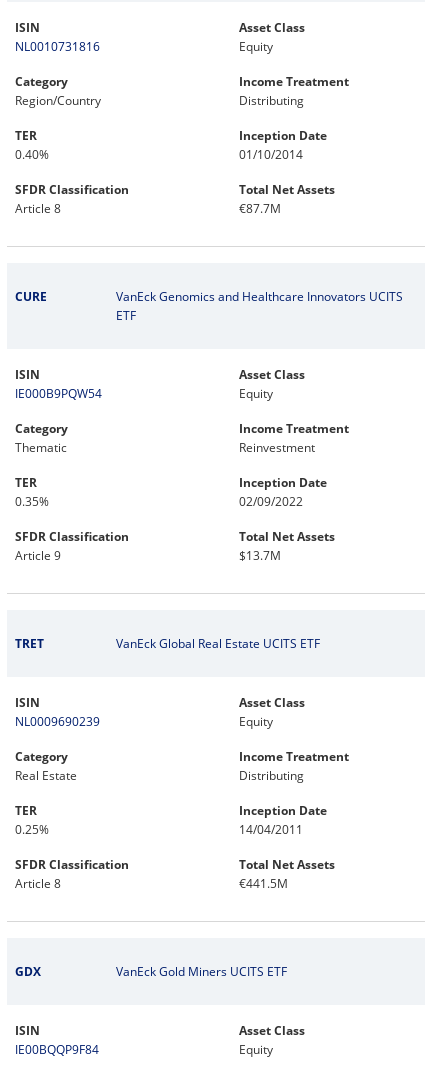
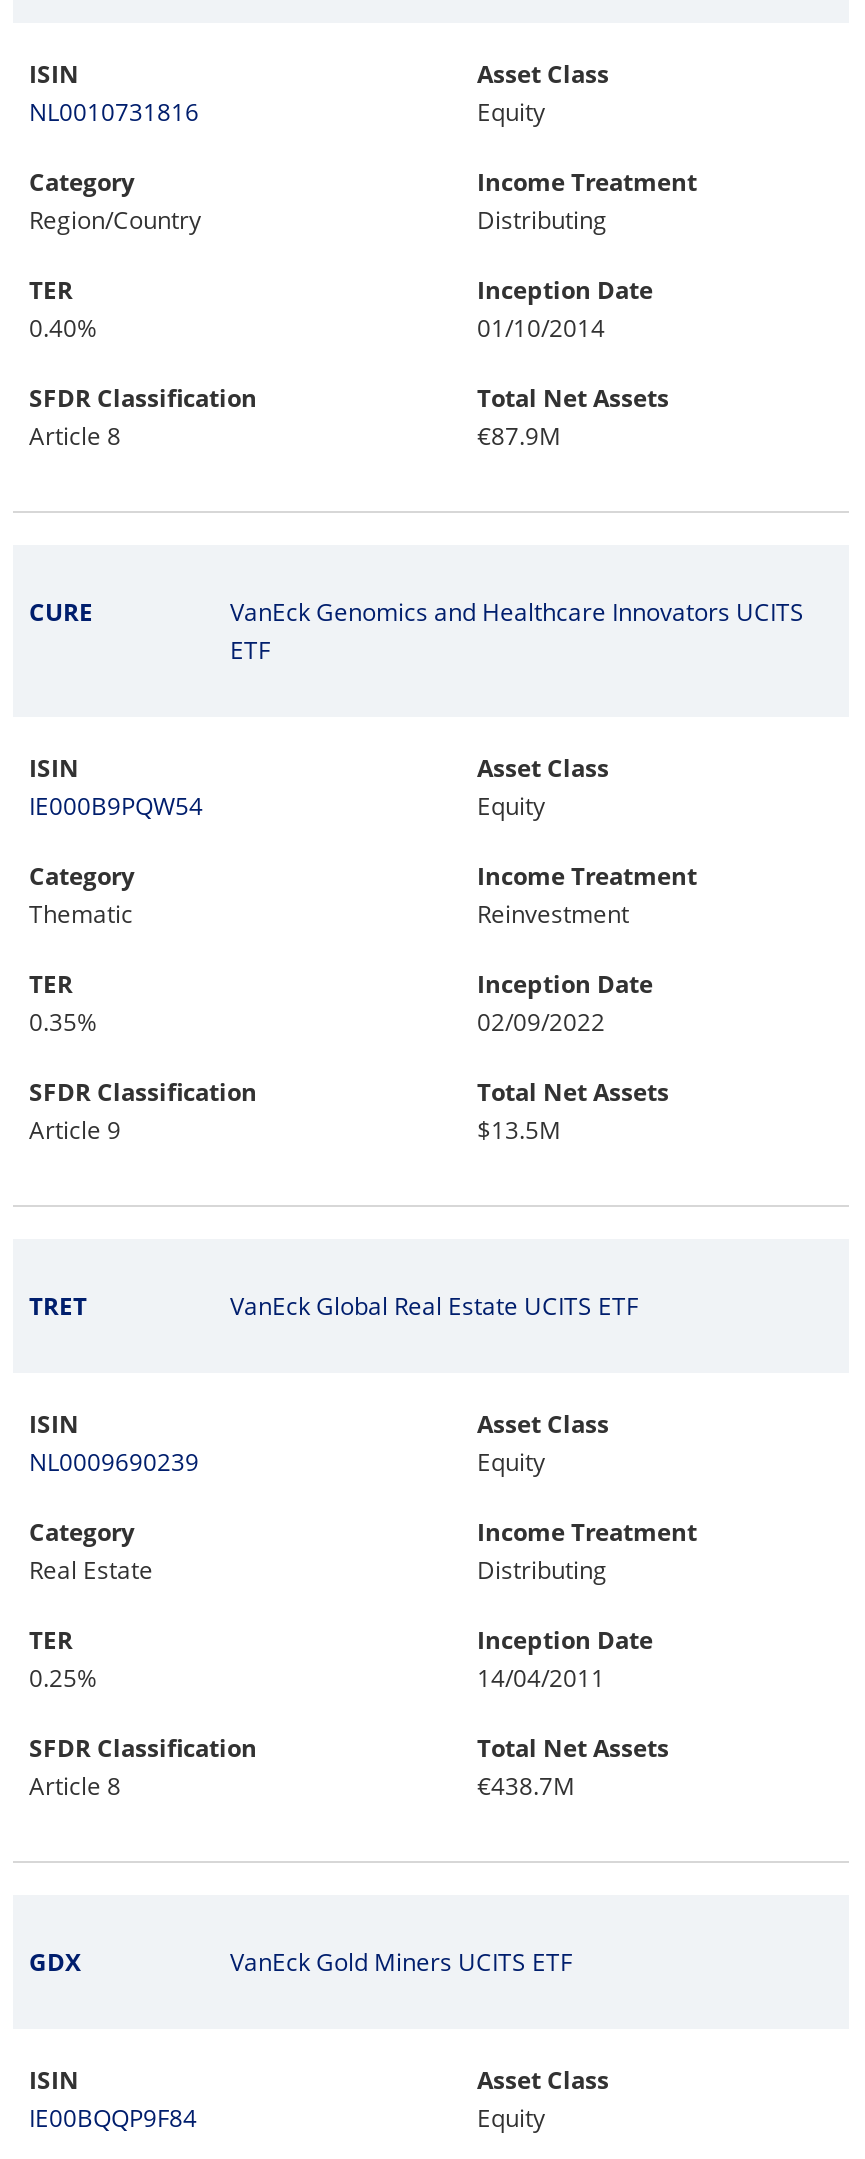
- €87.7M
+ €87.9M

- $13.7M
+ $13.5M

- €441.5M
+ €438.7M
